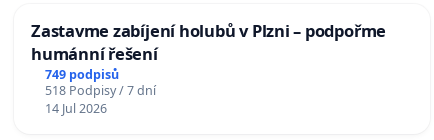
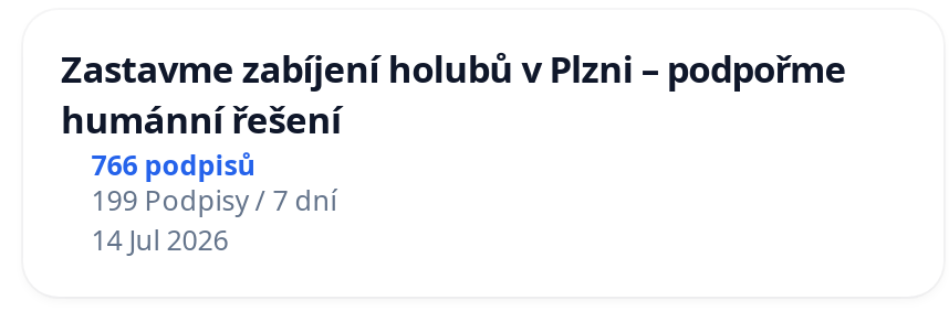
- 749 podpisů
+ 766 podpisů

- 518 Podpisy / 7 dní
+ 199 Podpisy / 7 dní
